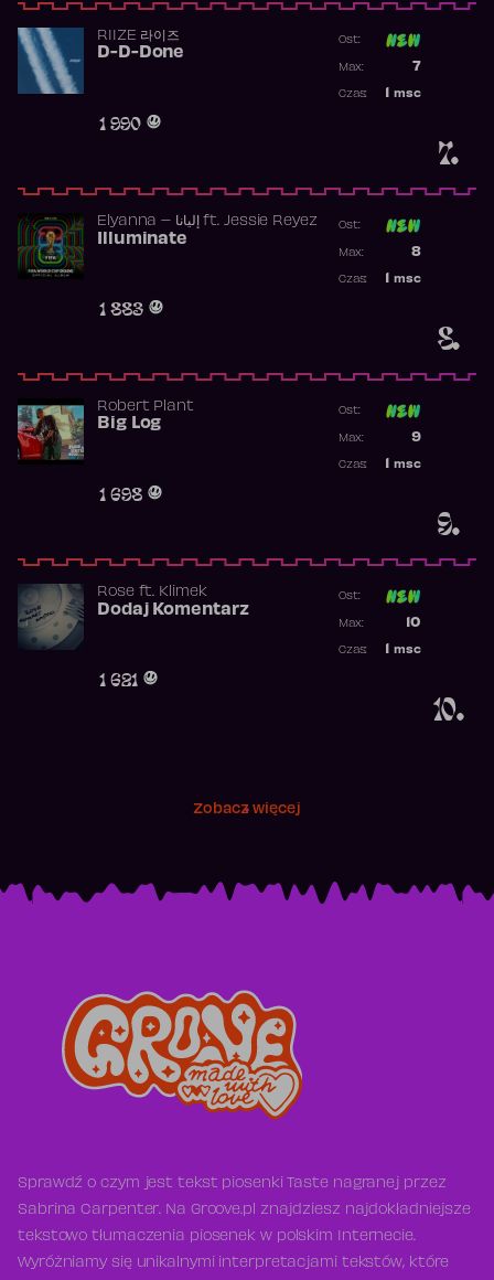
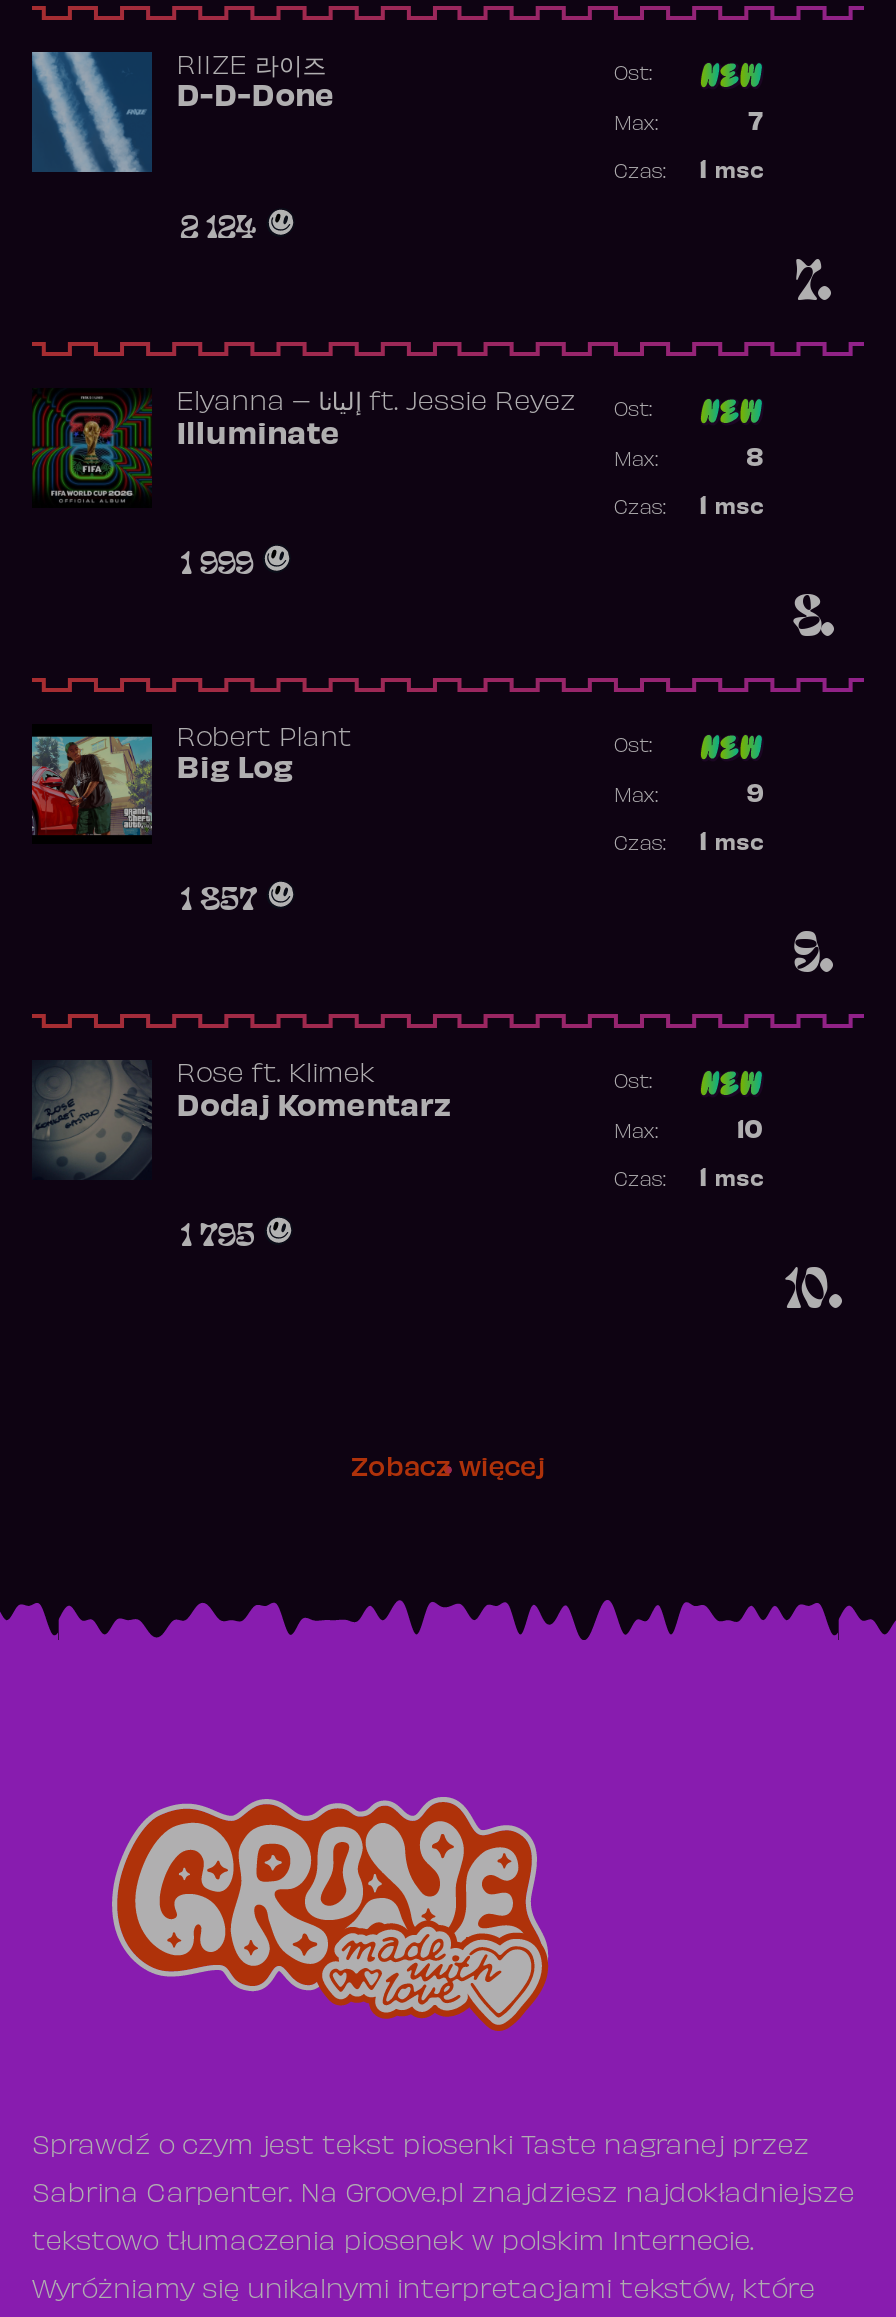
- 1 990
+ 2 124

- 1 883
+ 1 999

- 1 698
+ 1 857

- 1 621
+ 1 795
